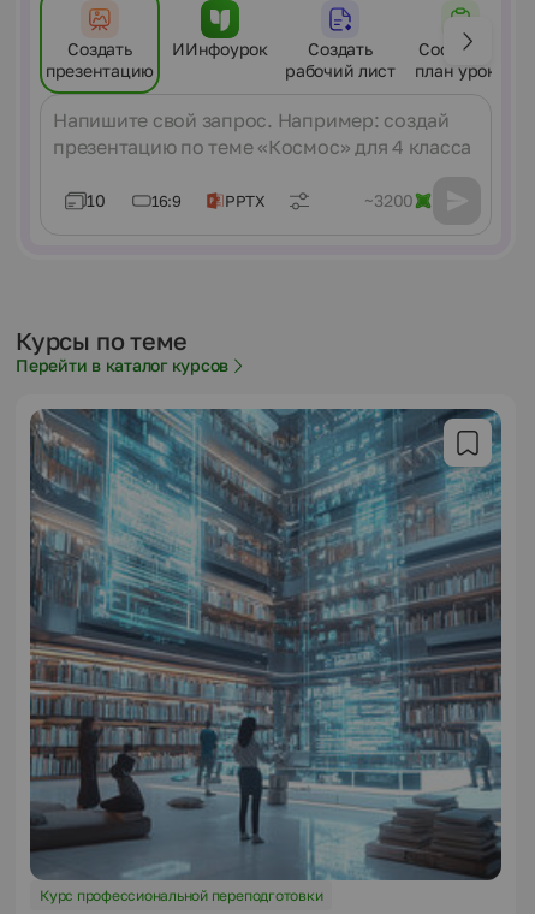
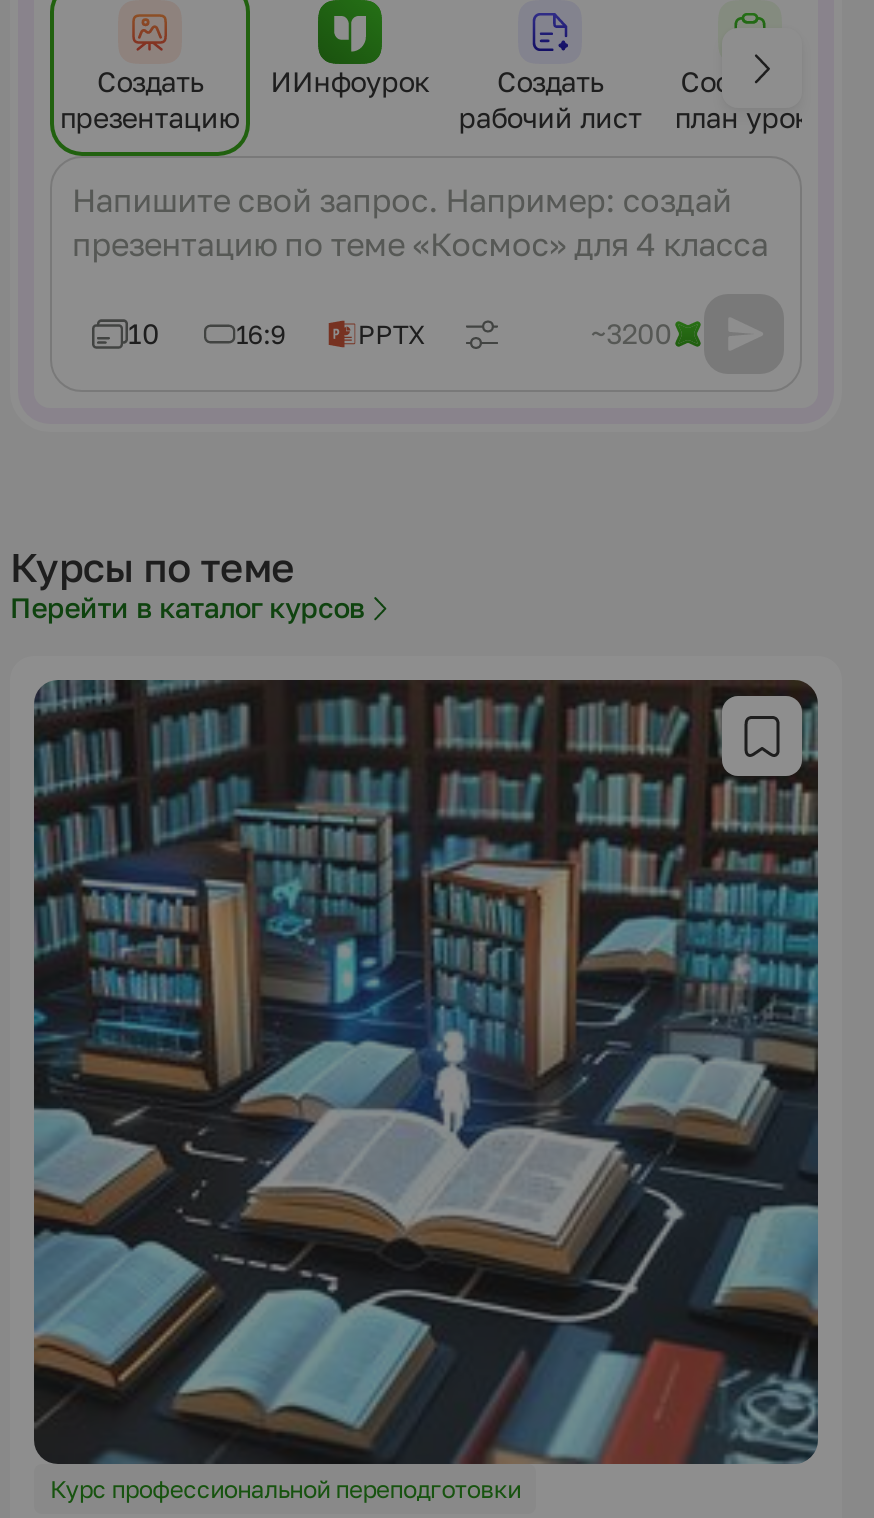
- [image]
+ [image]
